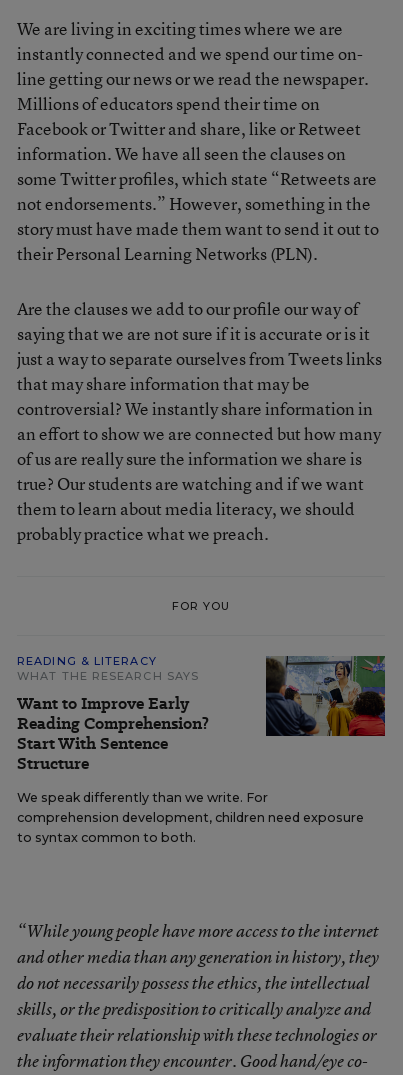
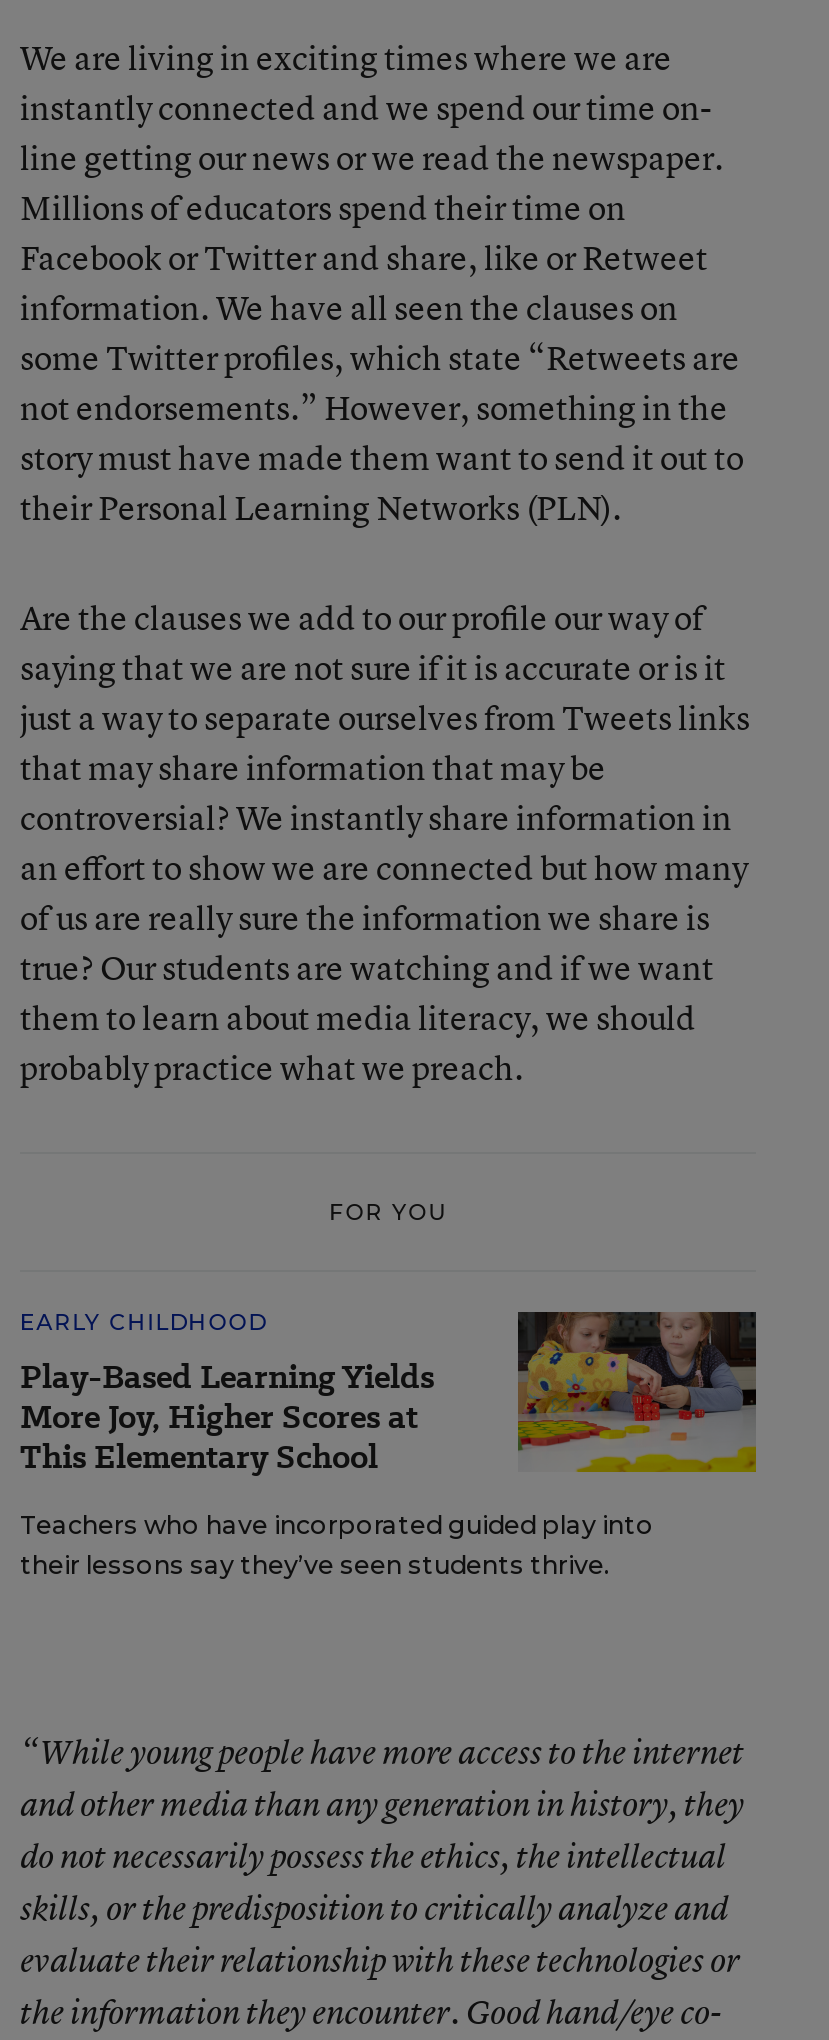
- READING & LITERACY
- WHAT THE RESEARCH SAYS
- Want to Improve Early
- Reading Comprehension?
- Start With Sentence
- Structure
+ EARLY CHILDHOOD
+ Play-Based Learning Yields
+ More Joy, Higher Scores at
+ This Elementary School

- [image]
+ [image]

- We speak differently than we write. For
- comprehension development, children need exposure
- to syntax common to both.
+ Teachers who have incorporated guided play into
+ their lessons say they’ve seen students thrive.
